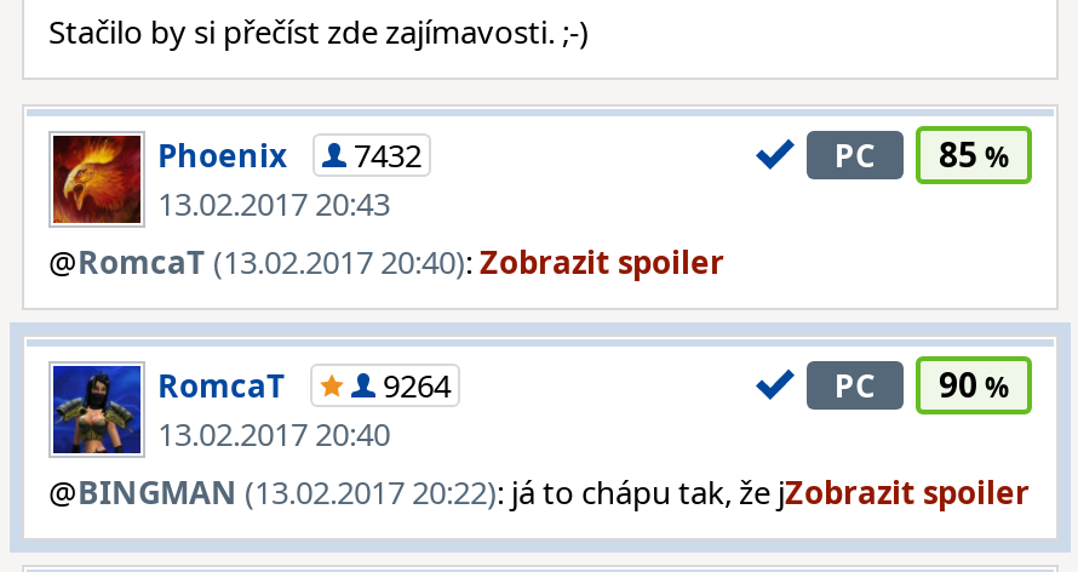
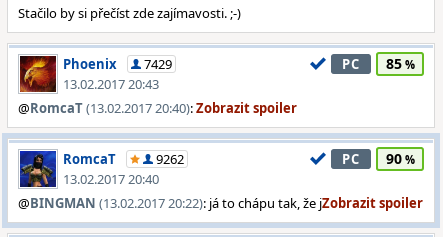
- Phoenix 7432
+ Phoenix 7429

- 9264
+ 9262
